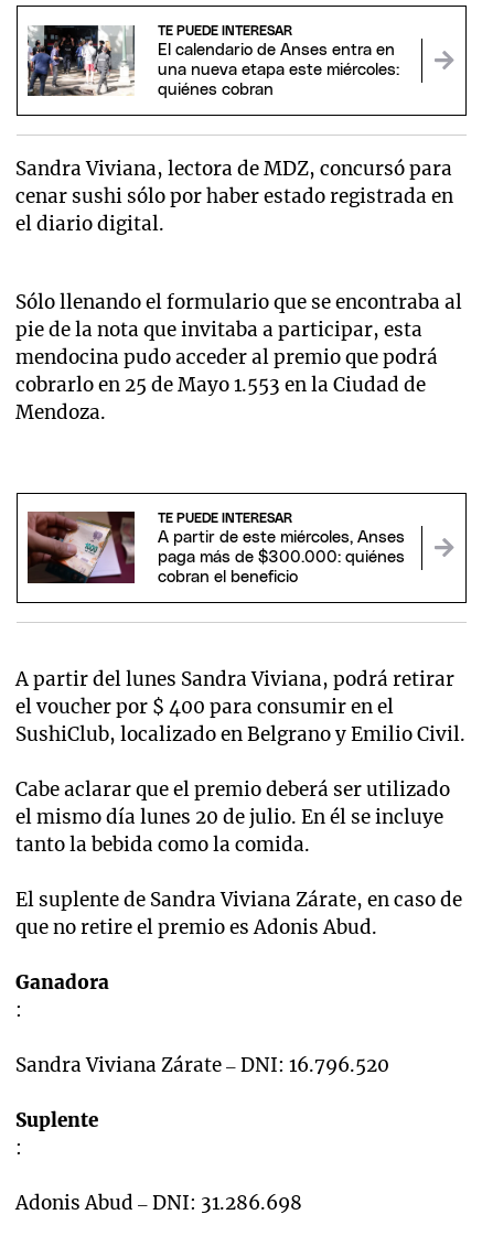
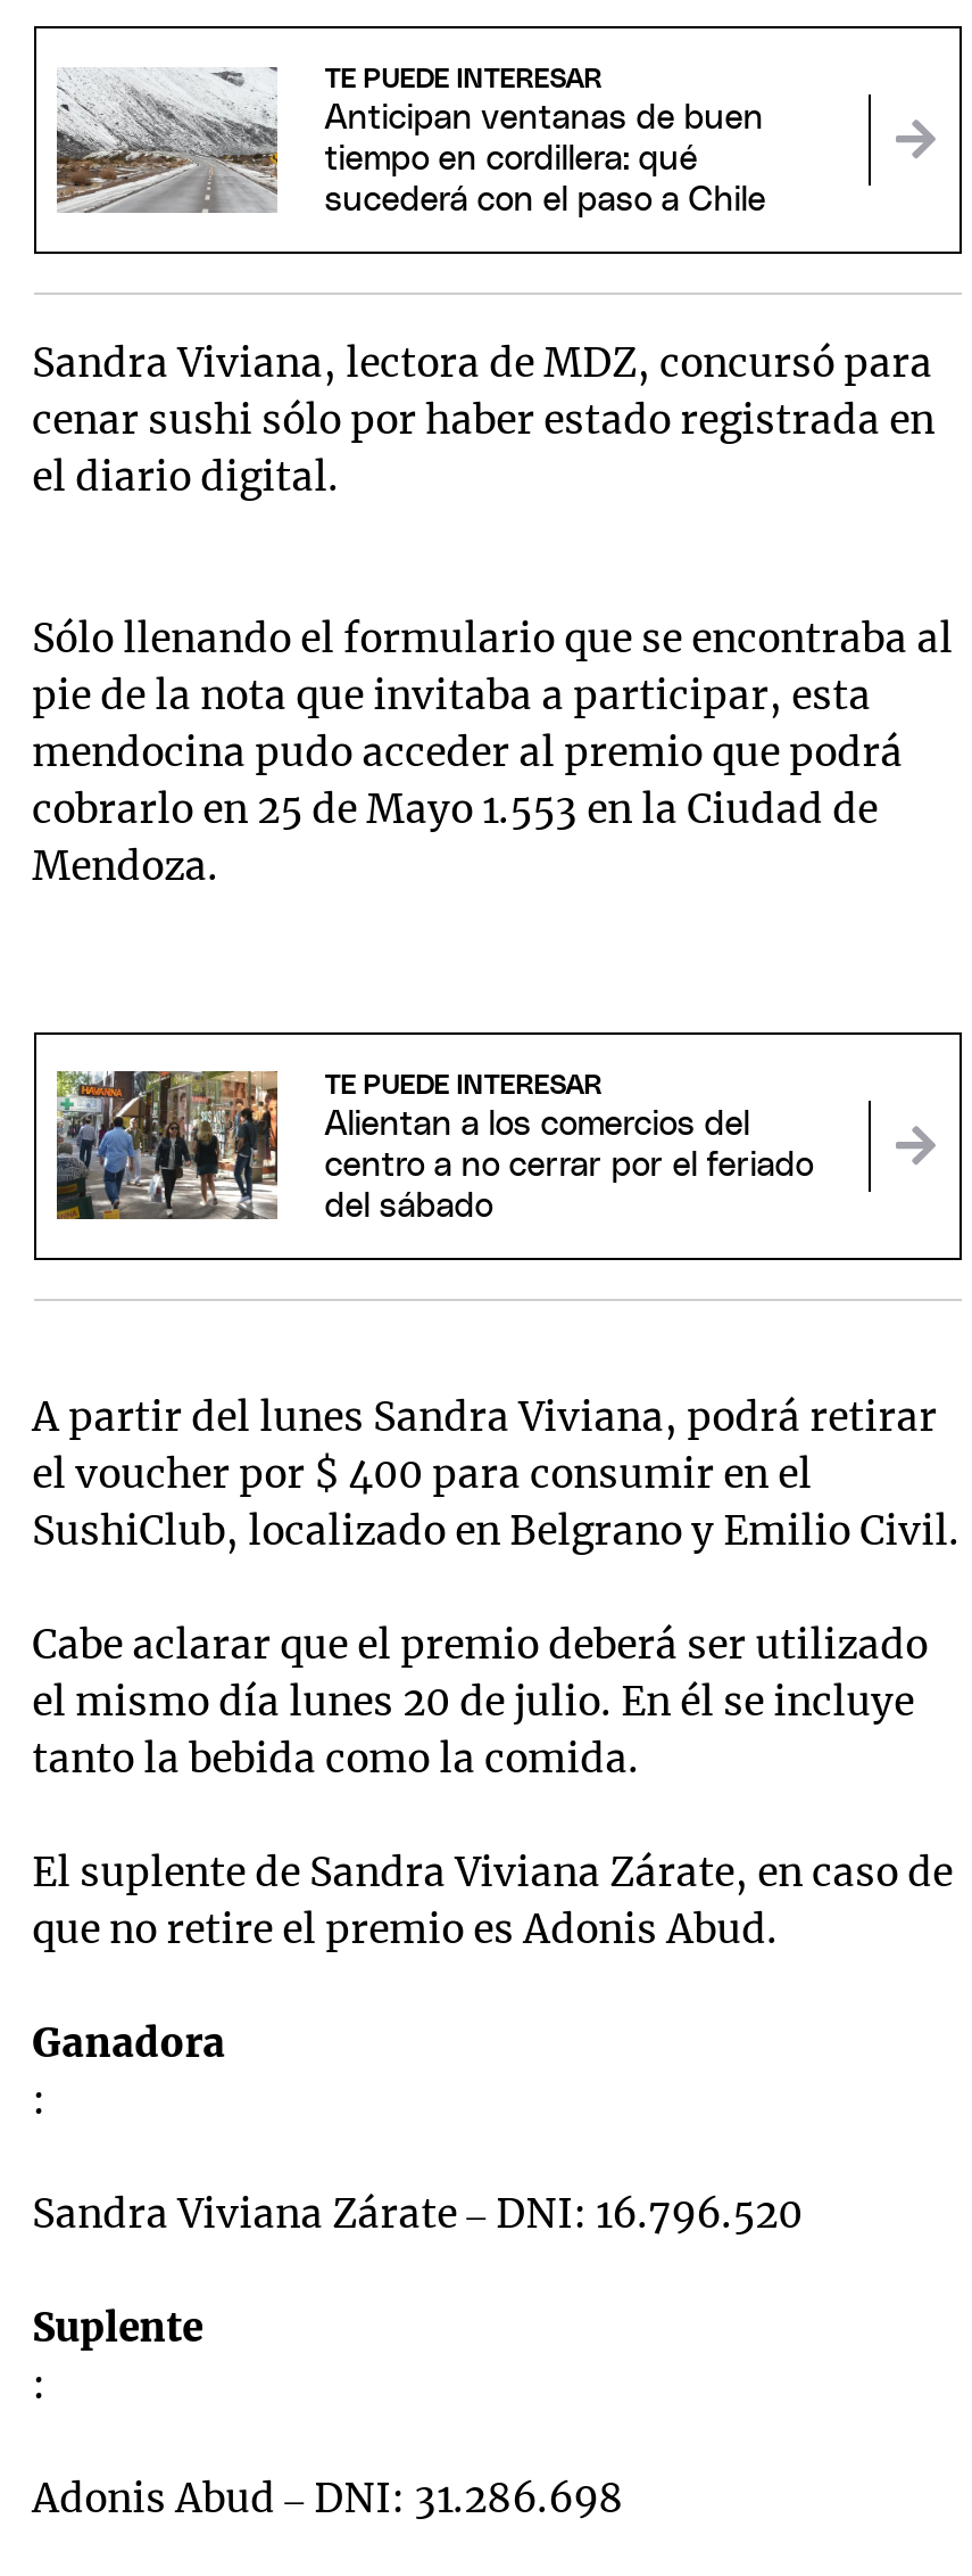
- [image]
- El calendario de Anses entra en
- una nueva etapa este miércoles:
- quiénes cobran
+ [image]
+ Anticipan ventanas de buen
+ tiempo en cordillera: qué
+ sucederá con el paso a Chile

- [image]
- A partir de este miércoles, Anses
- paga más de $300.000: quiénes
- cobran el beneficio
+ [image]
+ Alientan a los comercios del
+ centro a no cerrar por el feriado
+ del sábado
